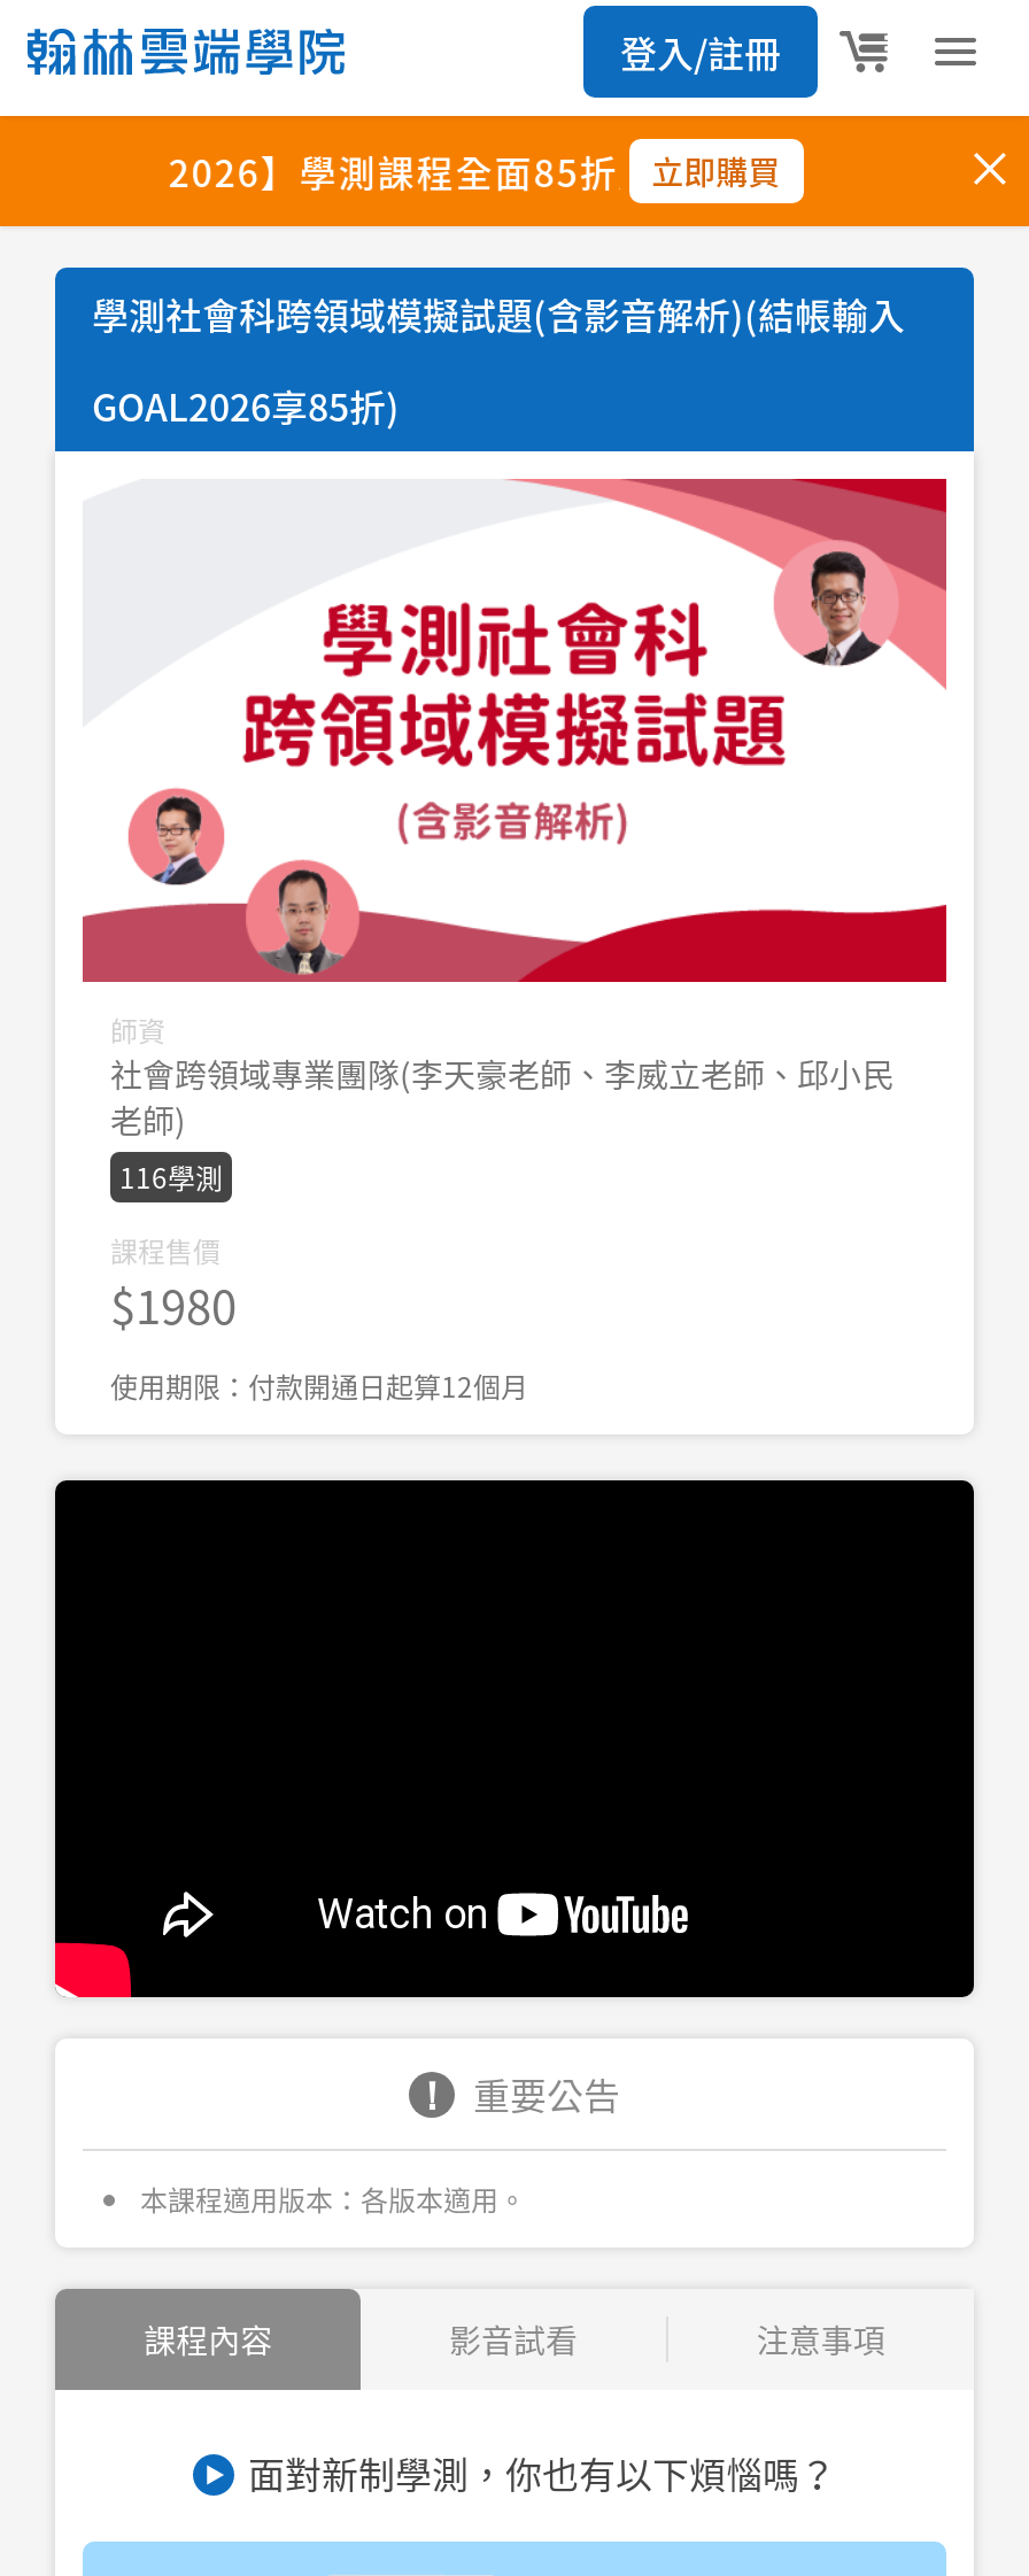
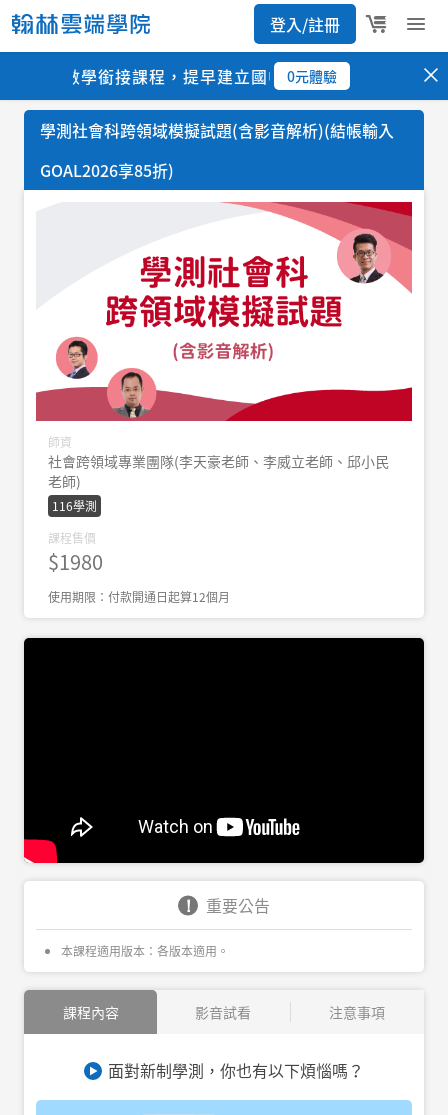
- [image]
+ [image]
